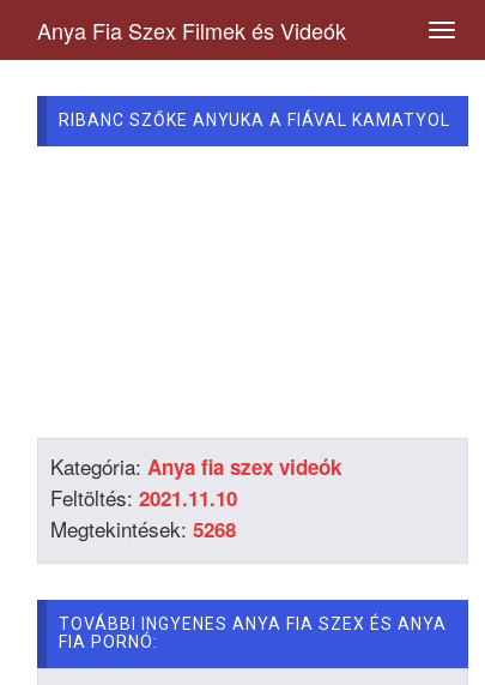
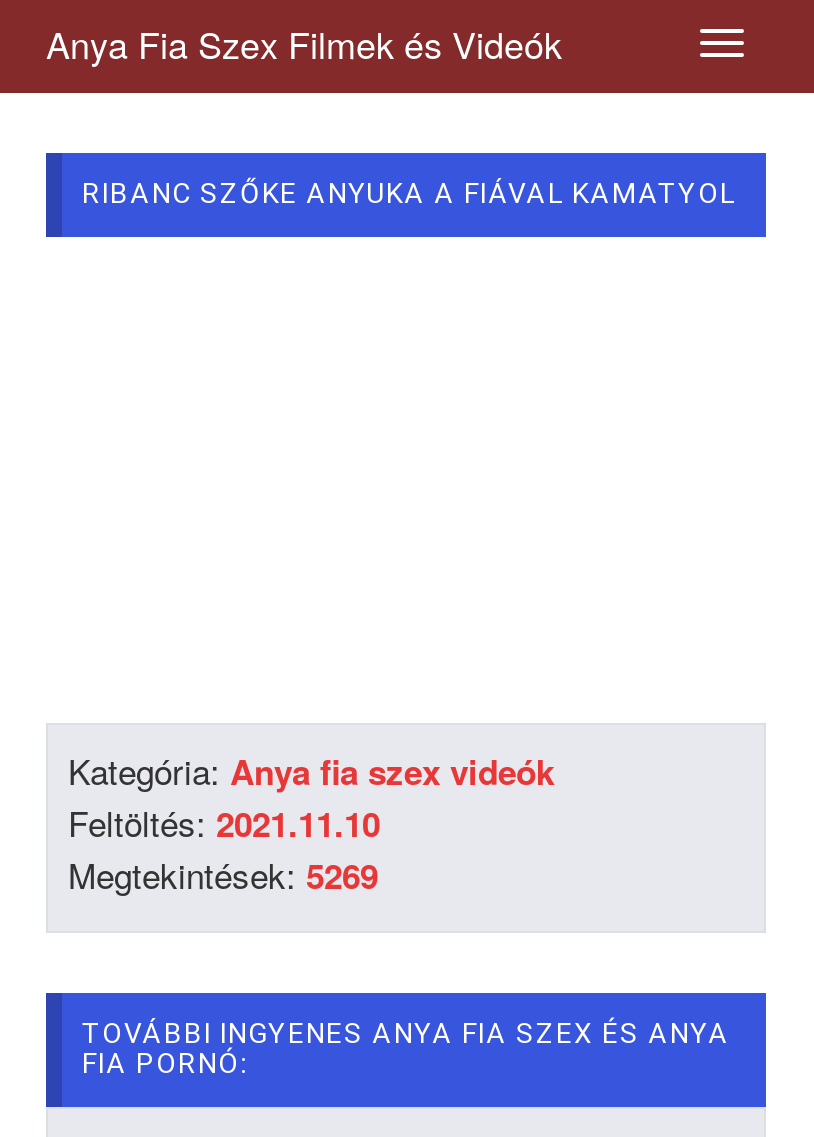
- Megtekintések: 5268
+ Megtekintések: 5269
